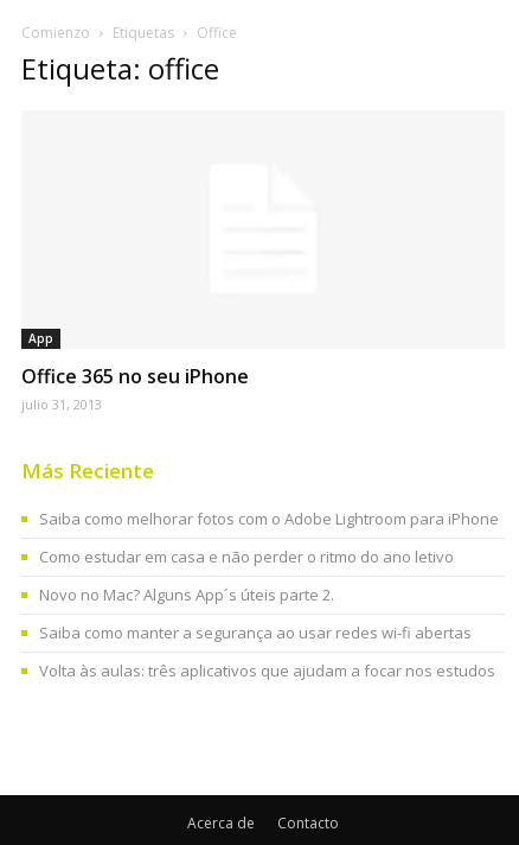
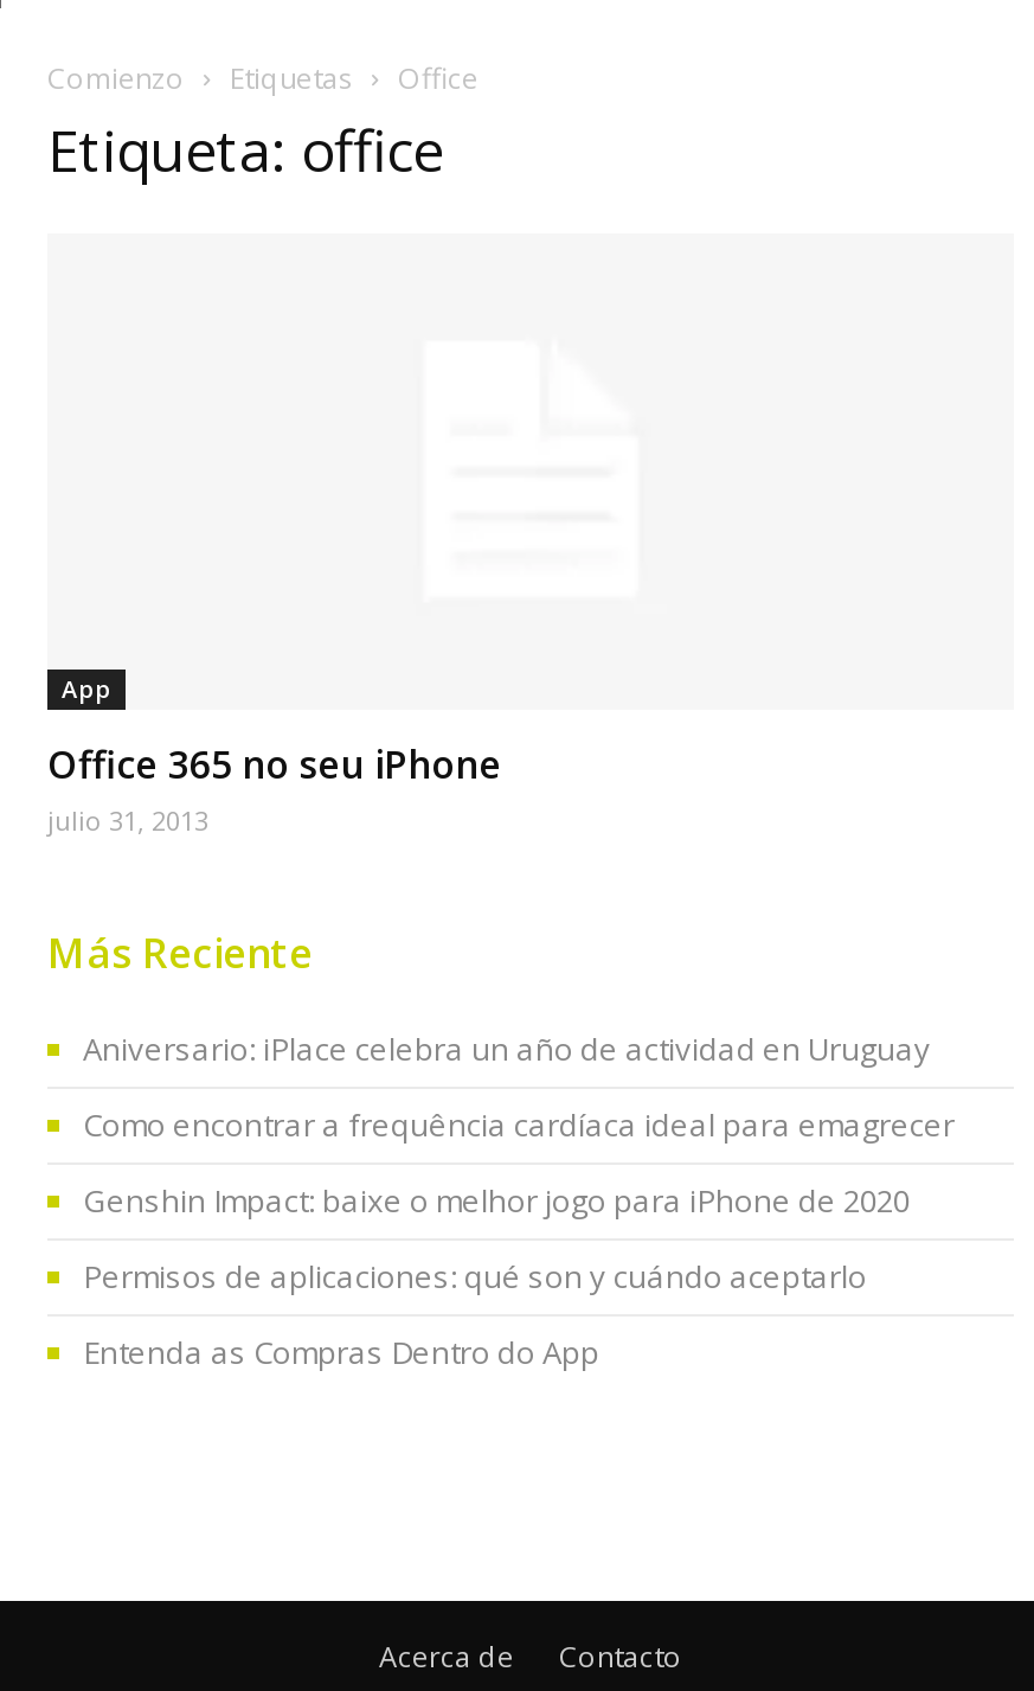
- Saiba como melhorar fotos com o Adobe Lightroom para iPhone
+ Aniversario: iPlace celebra un año de actividad en Uruguay

- Como estudar em casa e não perder o ritmo do ano letivo
+ Como encontrar a frequência cardíaca ideal para emagrecer

- Novo no Mac? Alguns App´s úteis parte 2.
+ Genshin Impact: baixe o melhor jogo para iPhone de 2020

- Saiba como manter a segurança ao usar redes wi-fi abertas
+ Permisos de aplicaciones: qué son y cuándo aceptarlo

- Volta às aulas: três aplicativos que ajudam a focar nos estudos
+ Entenda as Compras Dentro do App
